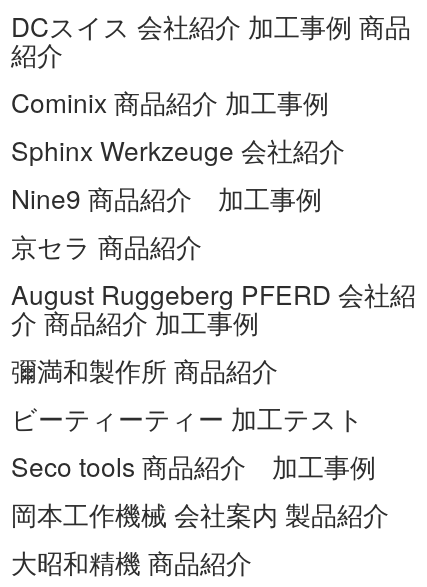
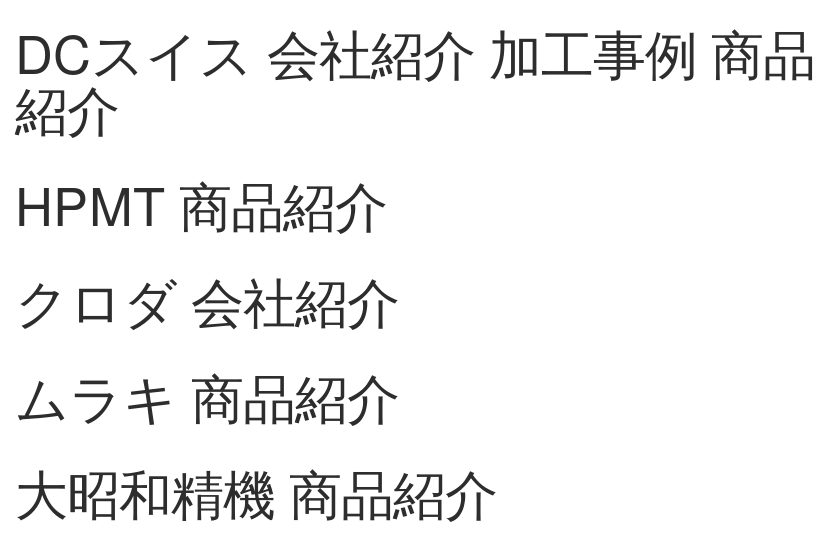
- Cominix商品紹介 加工事例
- Sphinx Werkzeuge会社紹介
- Nine9商品紹介 加工事例
- 京セラ商品紹介
- August Ruggeberg PFERD会社紹
- 介 商品紹介 加工事例
- 彌満和製作所商品紹介
- ビーティーティー加工テスト
- Seco tools商品紹介 加工事例
- 岡本工作機械会社案内 製品紹介
+ HPMT商品紹介
+ クロダ会社紹介
+ ムラキ商品紹介
